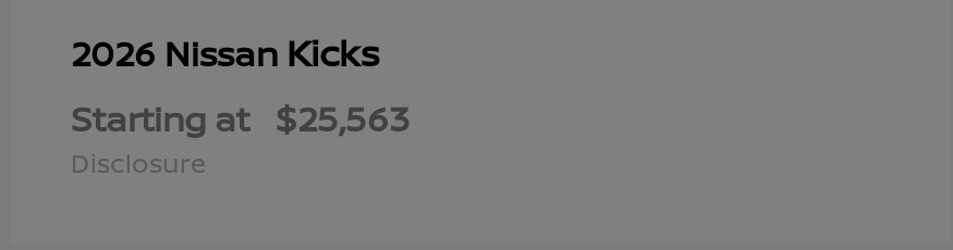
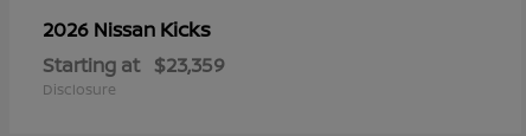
- Starting at $25,563
+ Starting at $23,359
